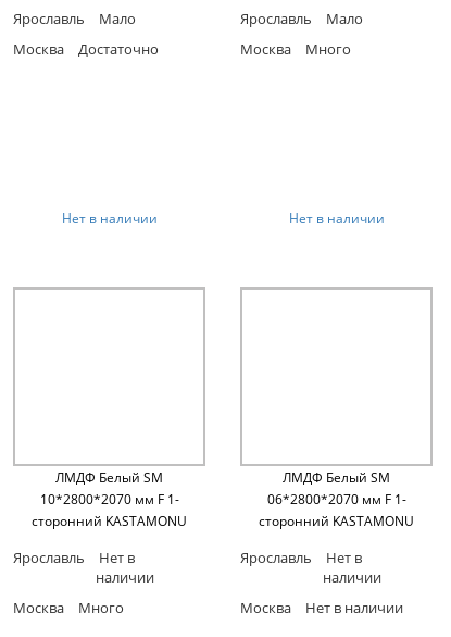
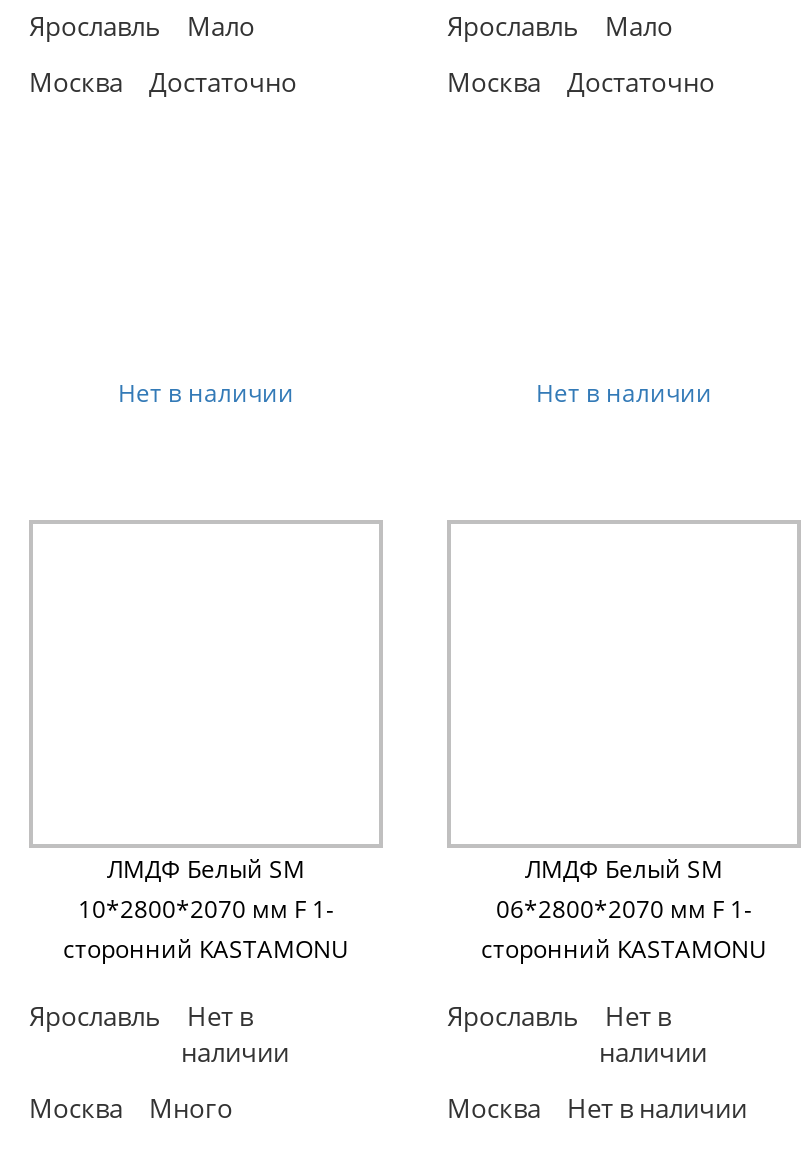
- Москва Много
+ Москва Достаточно
